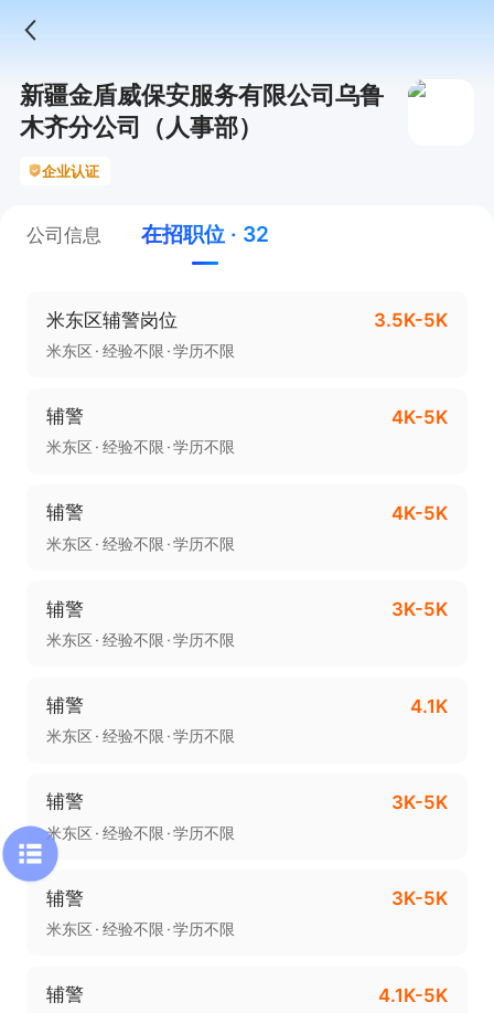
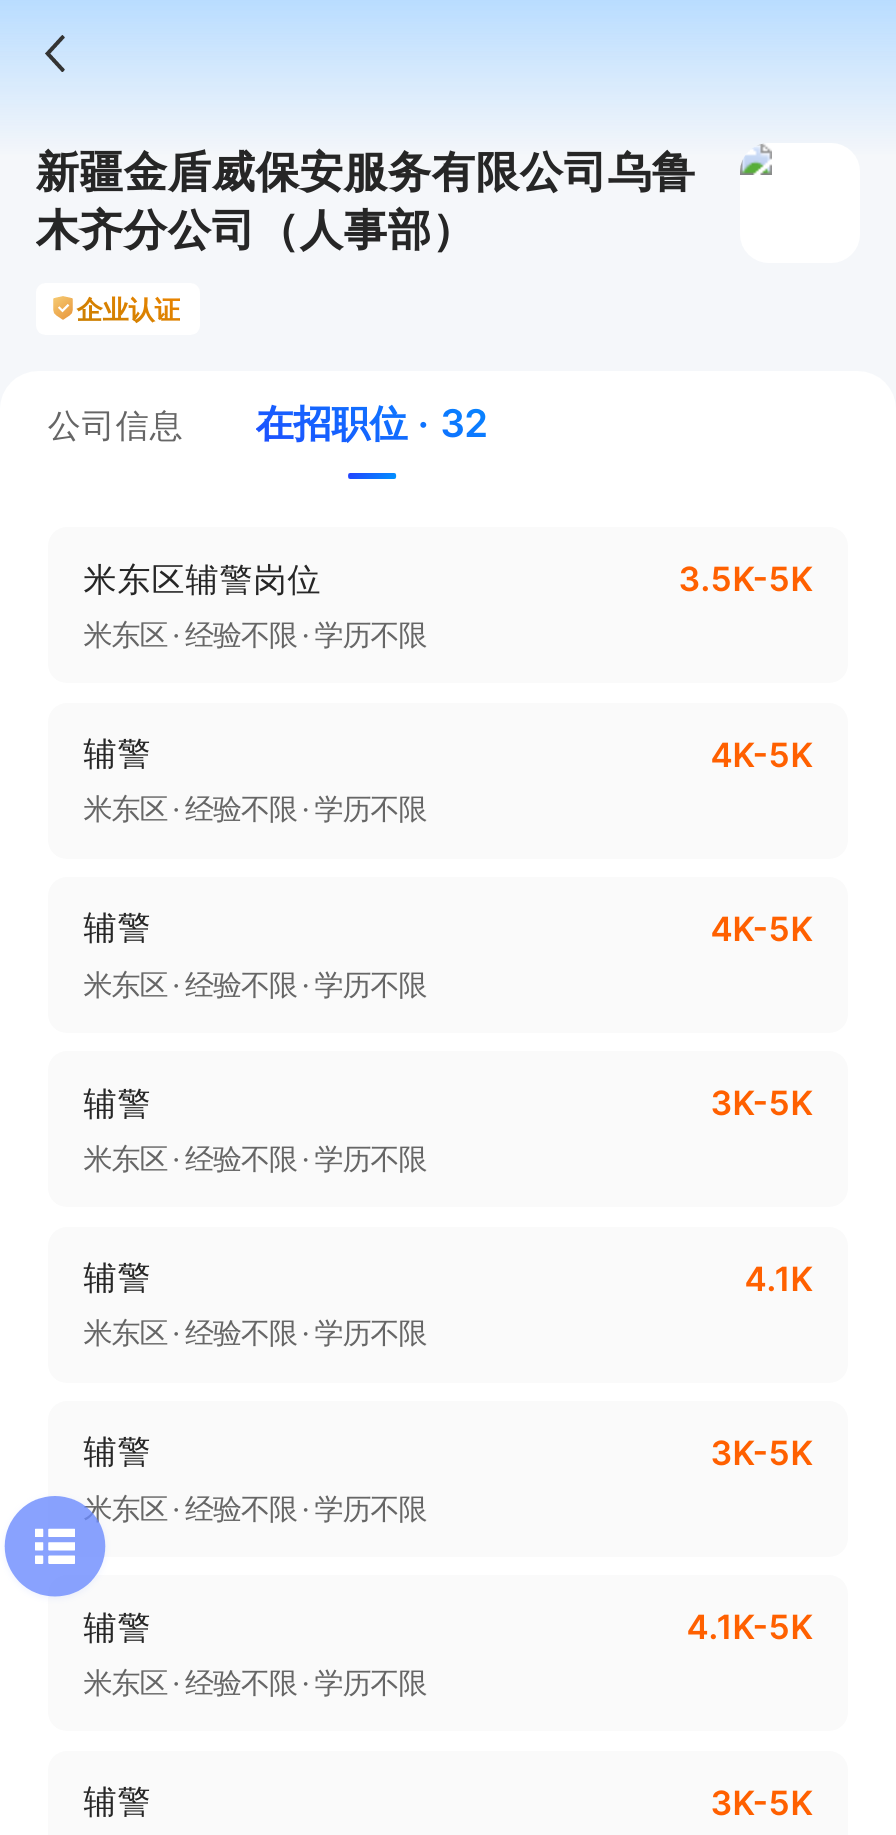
- 3K-5K
+ 4.1K-5K

- 4.1K-5K
+ 3K-5K
